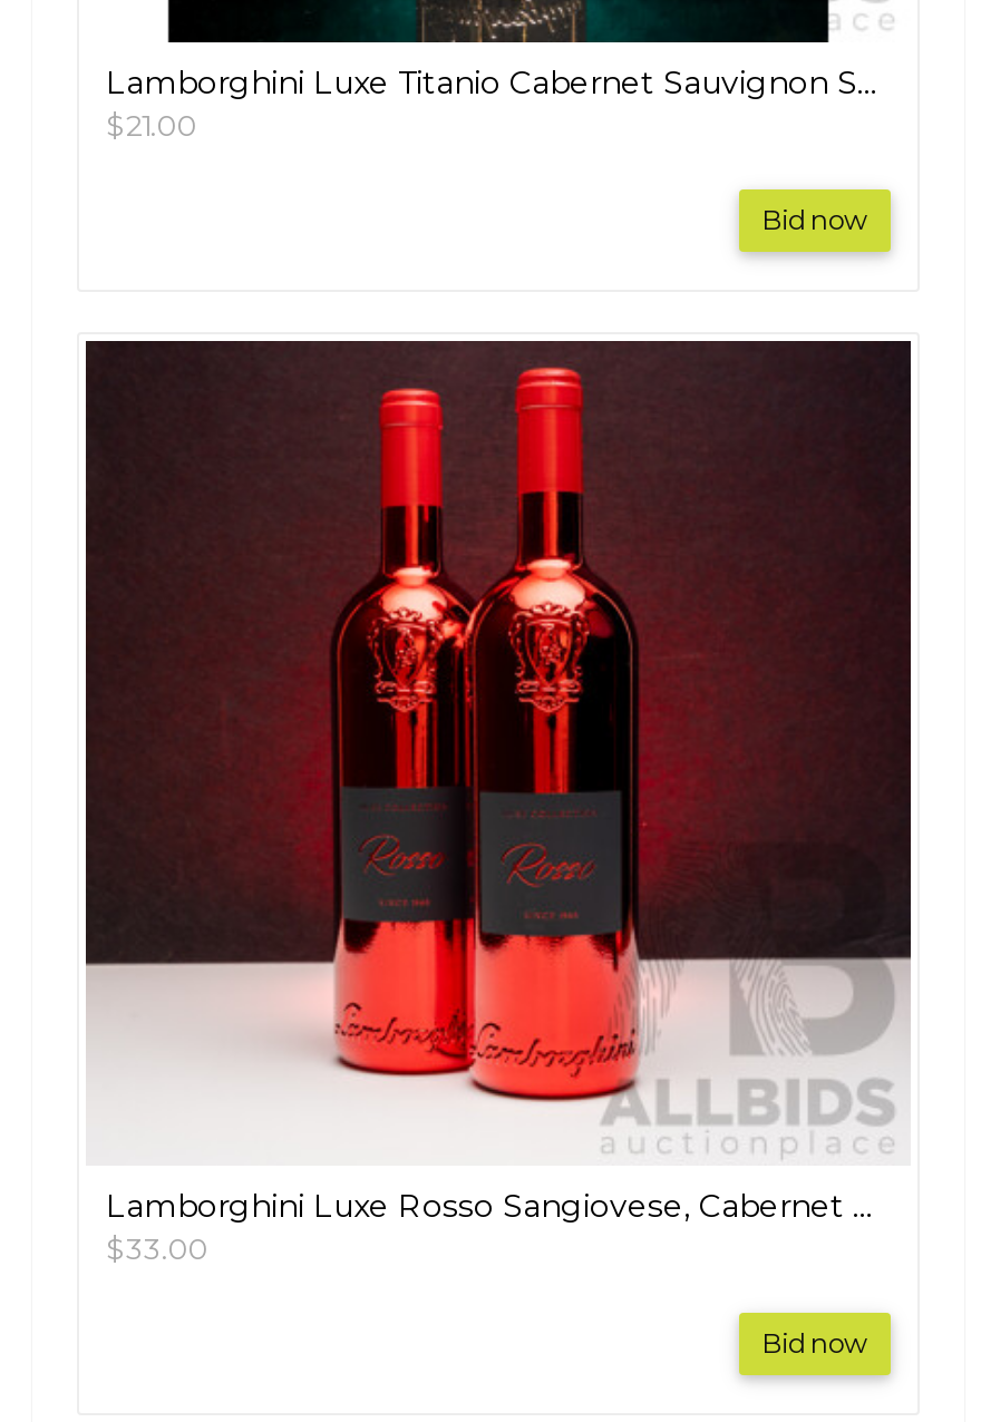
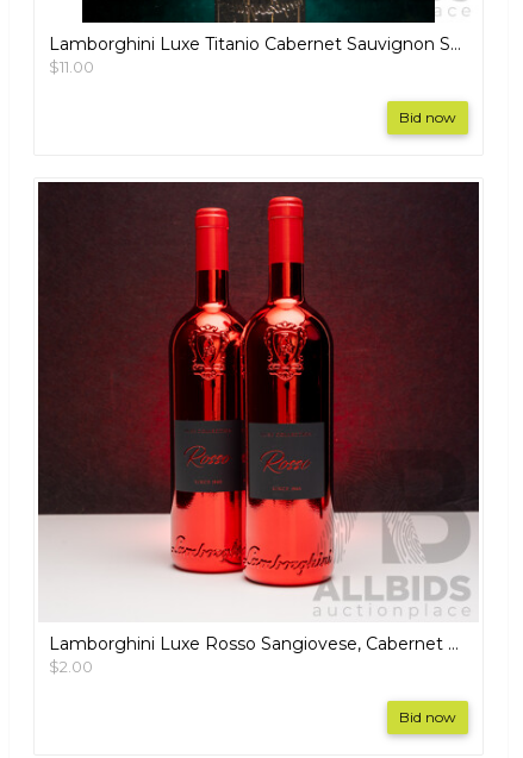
- $21.00
+ $11.00

- $33.00
+ $2.00
